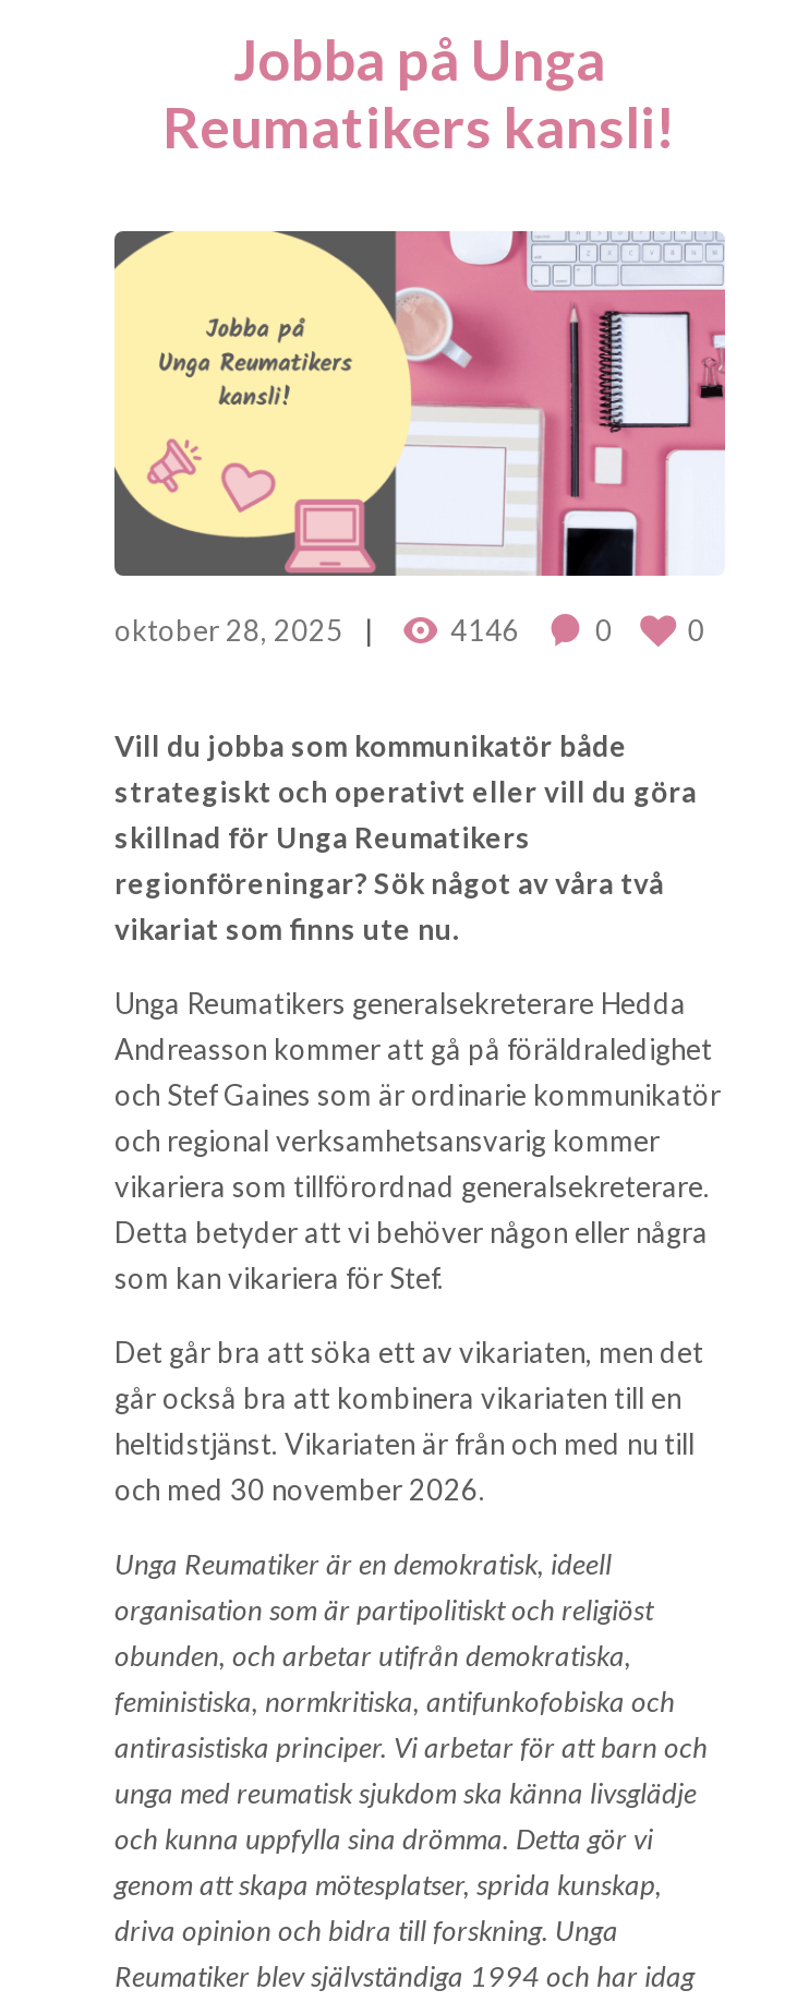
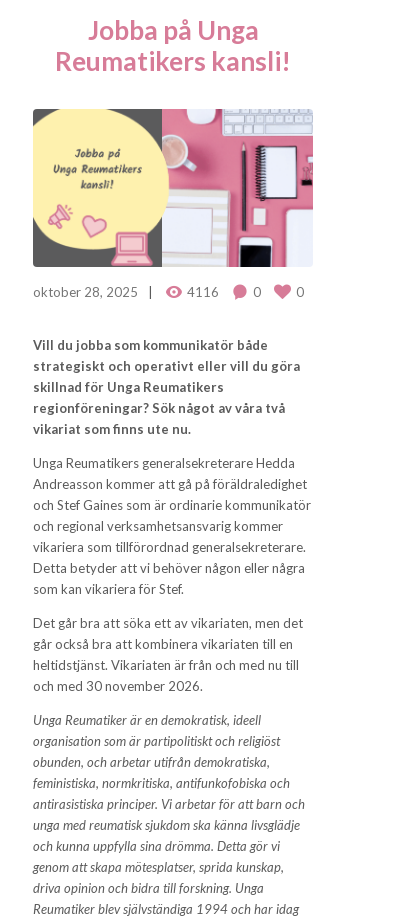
- 4146
+ 4116
